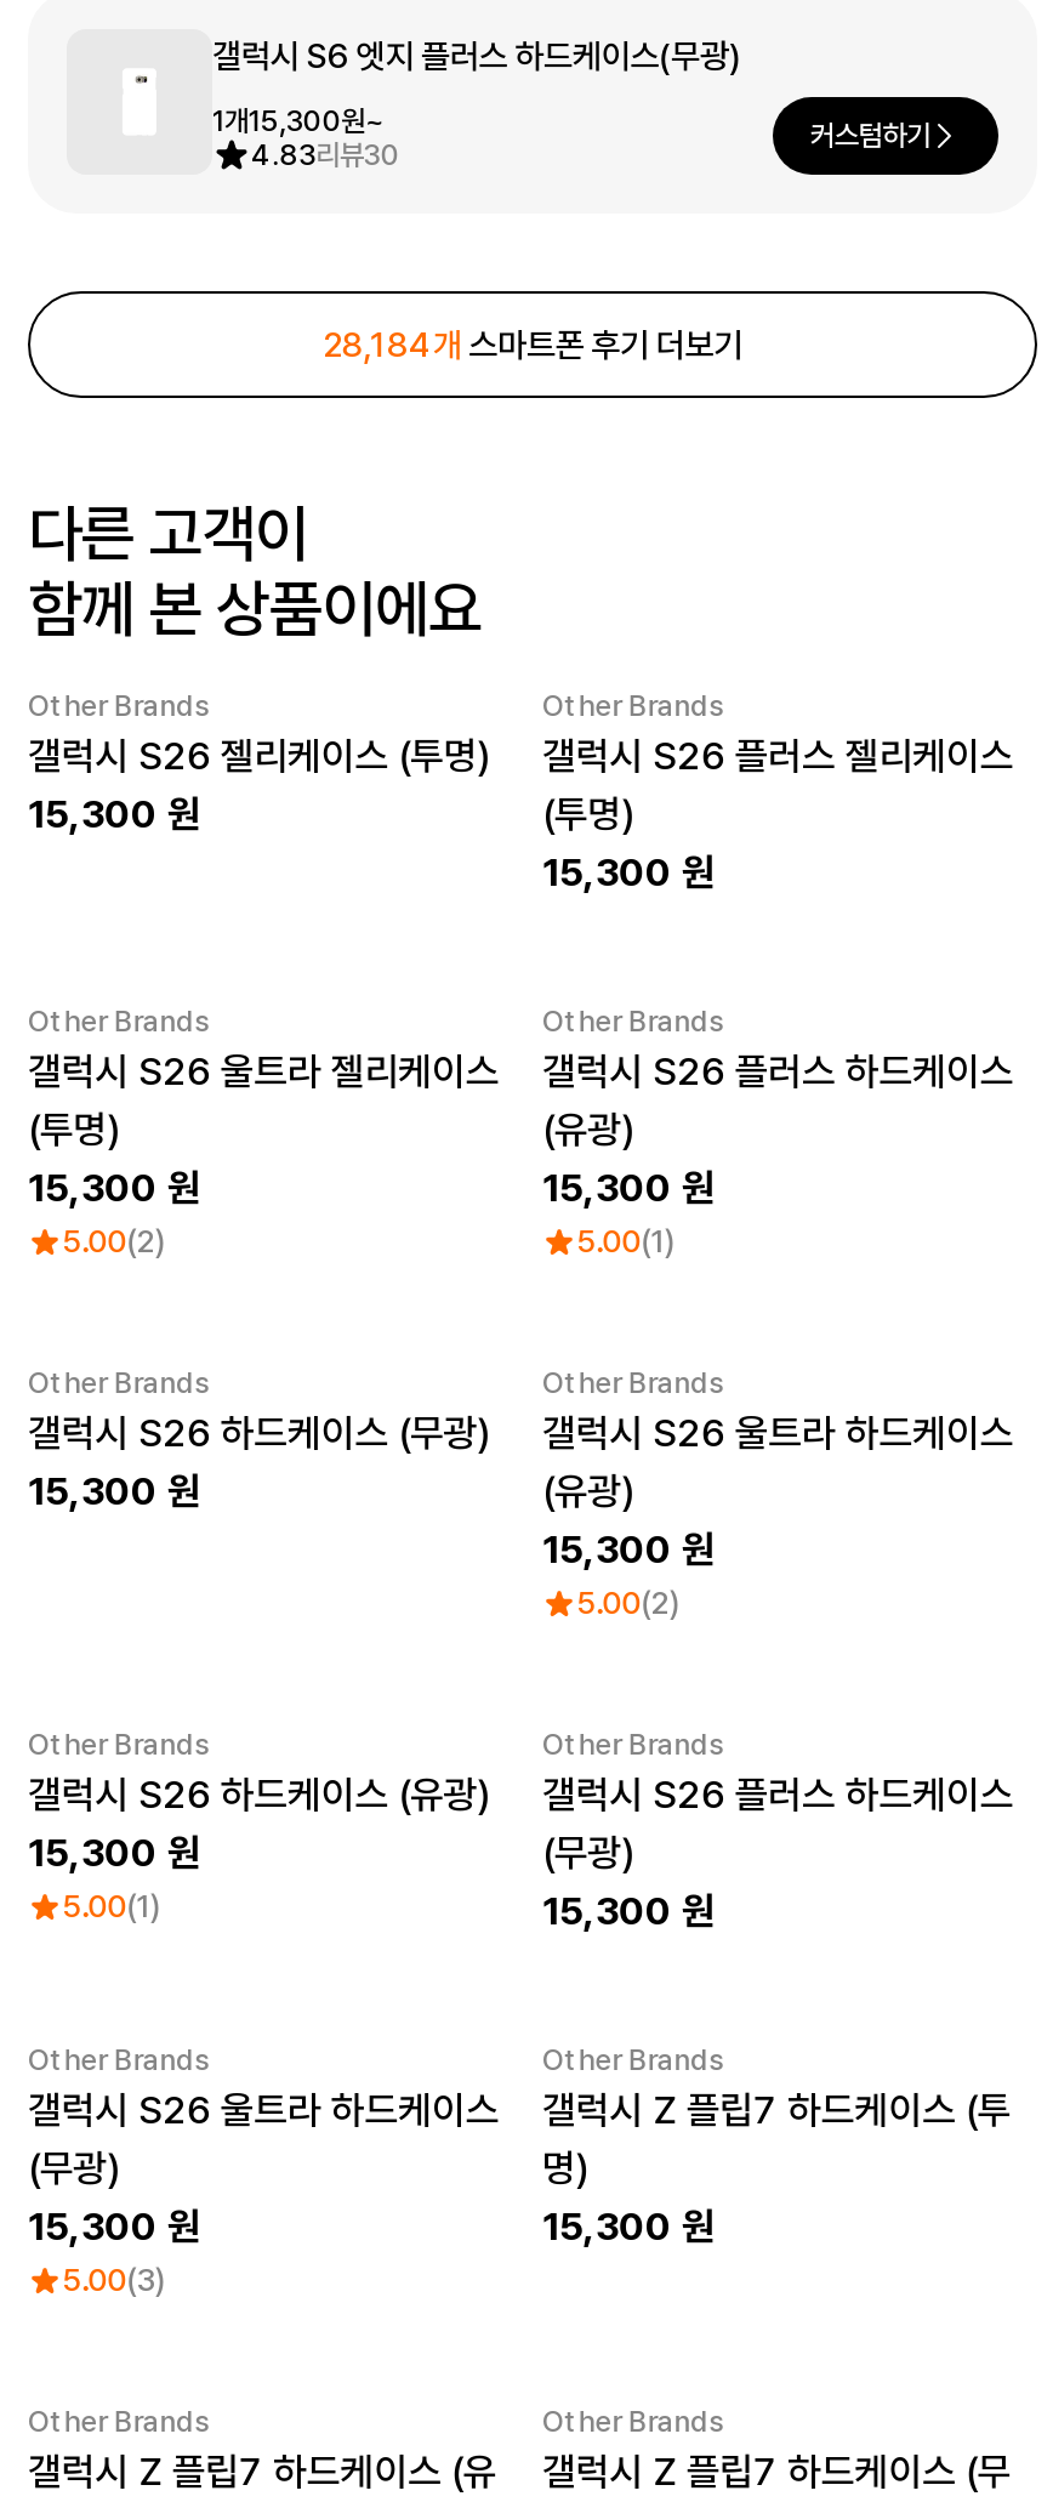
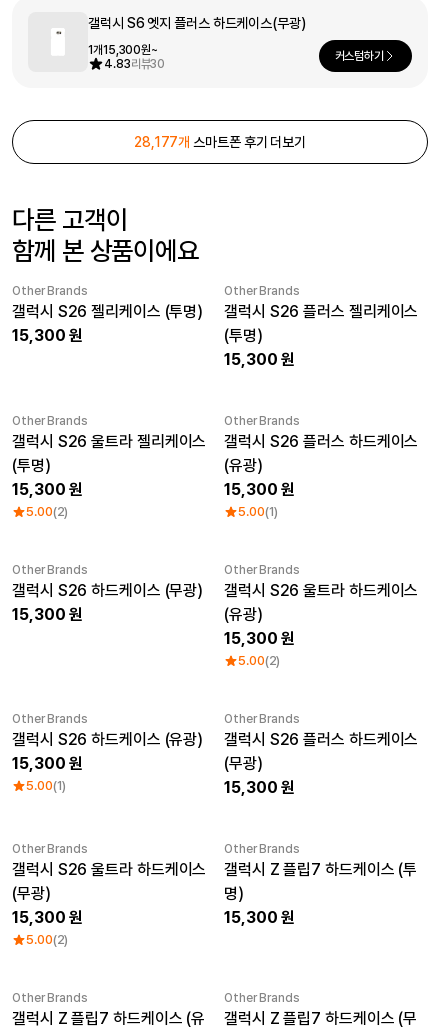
- 28,184개 스마트폰 후기 더보기
+ 28,177개 스마트폰 후기 더보기

- 5.00(3)
+ 5.00(2)
